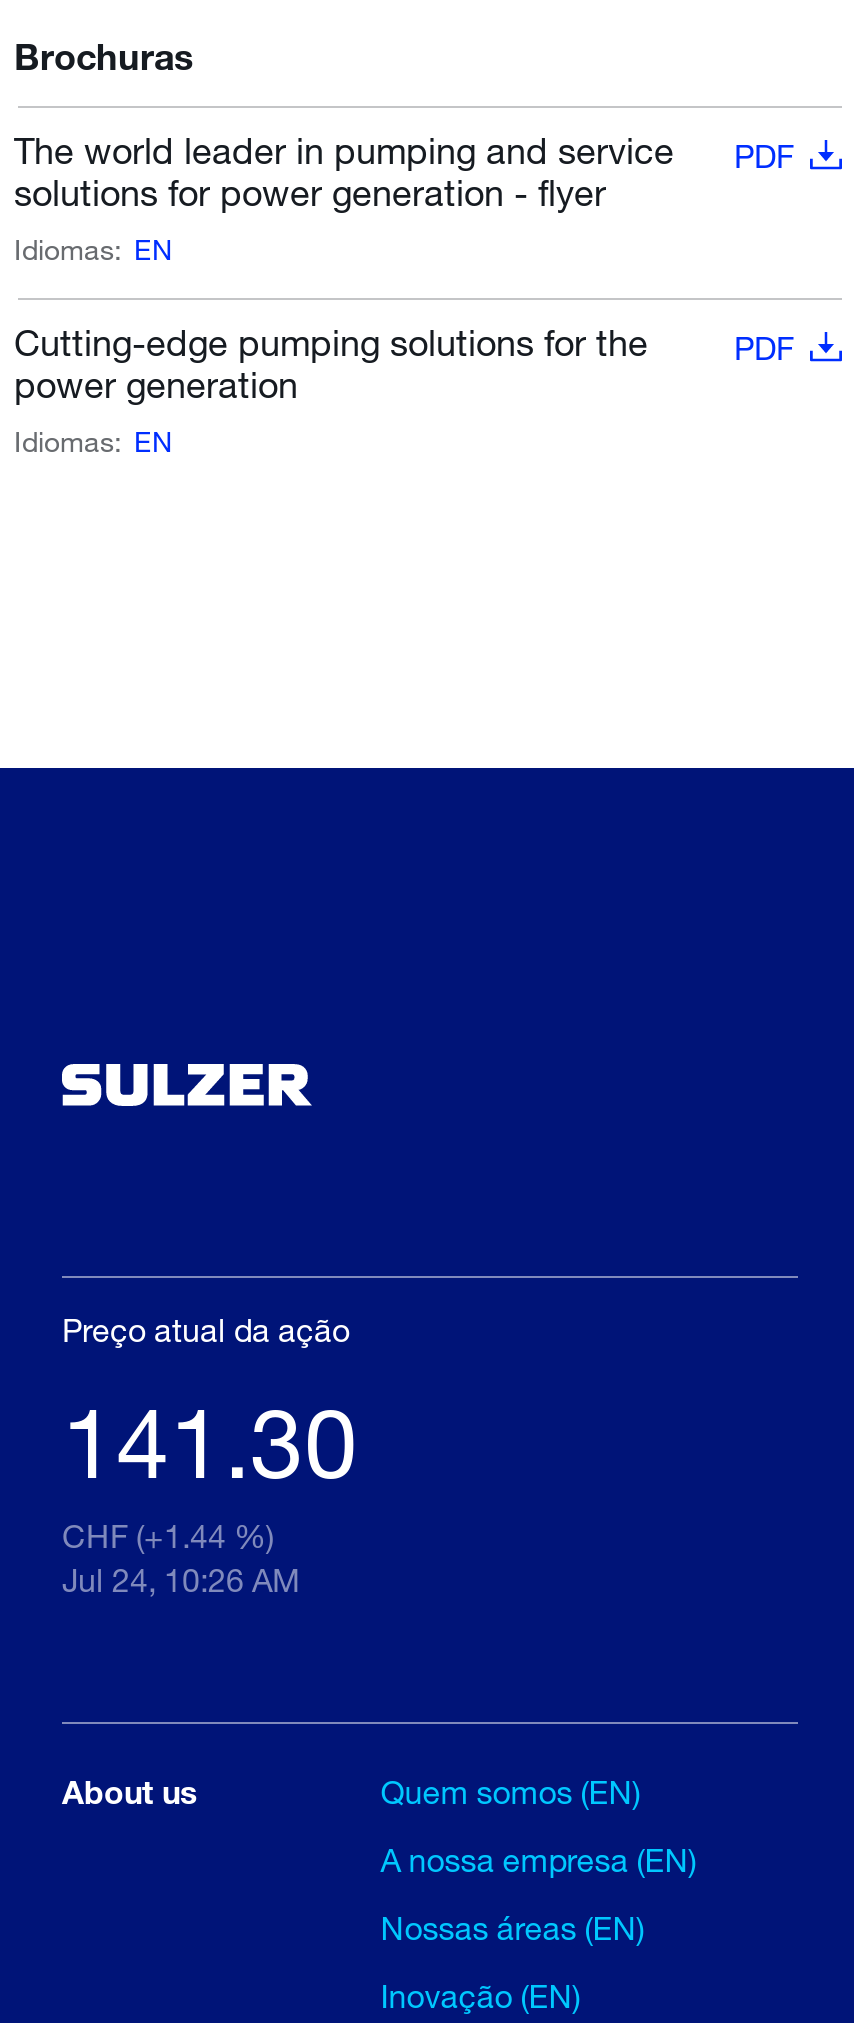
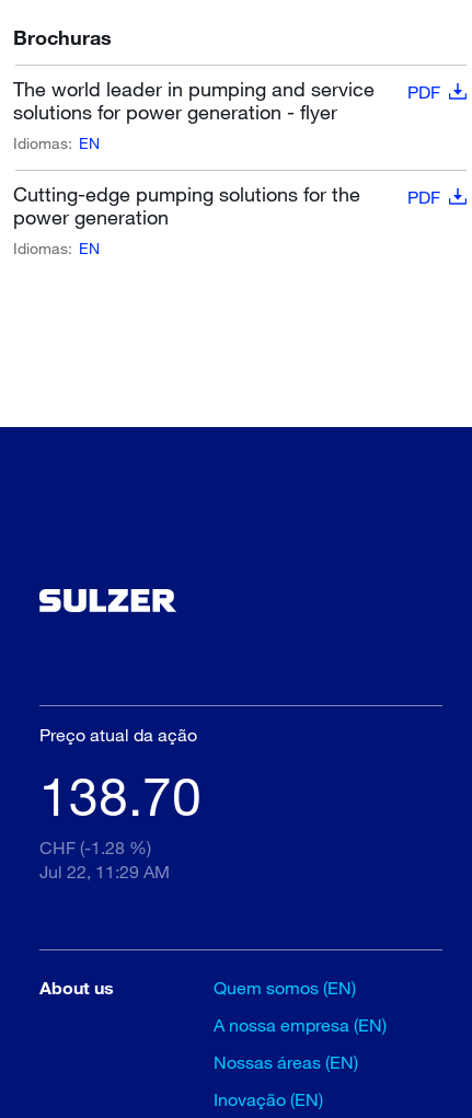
- 141.30
+ 138.70

- CHF (+1.44 %)
+ CHF (-1.28 %)

- Jul 24, 10:26 AM
+ Jul 22, 11:29 AM
